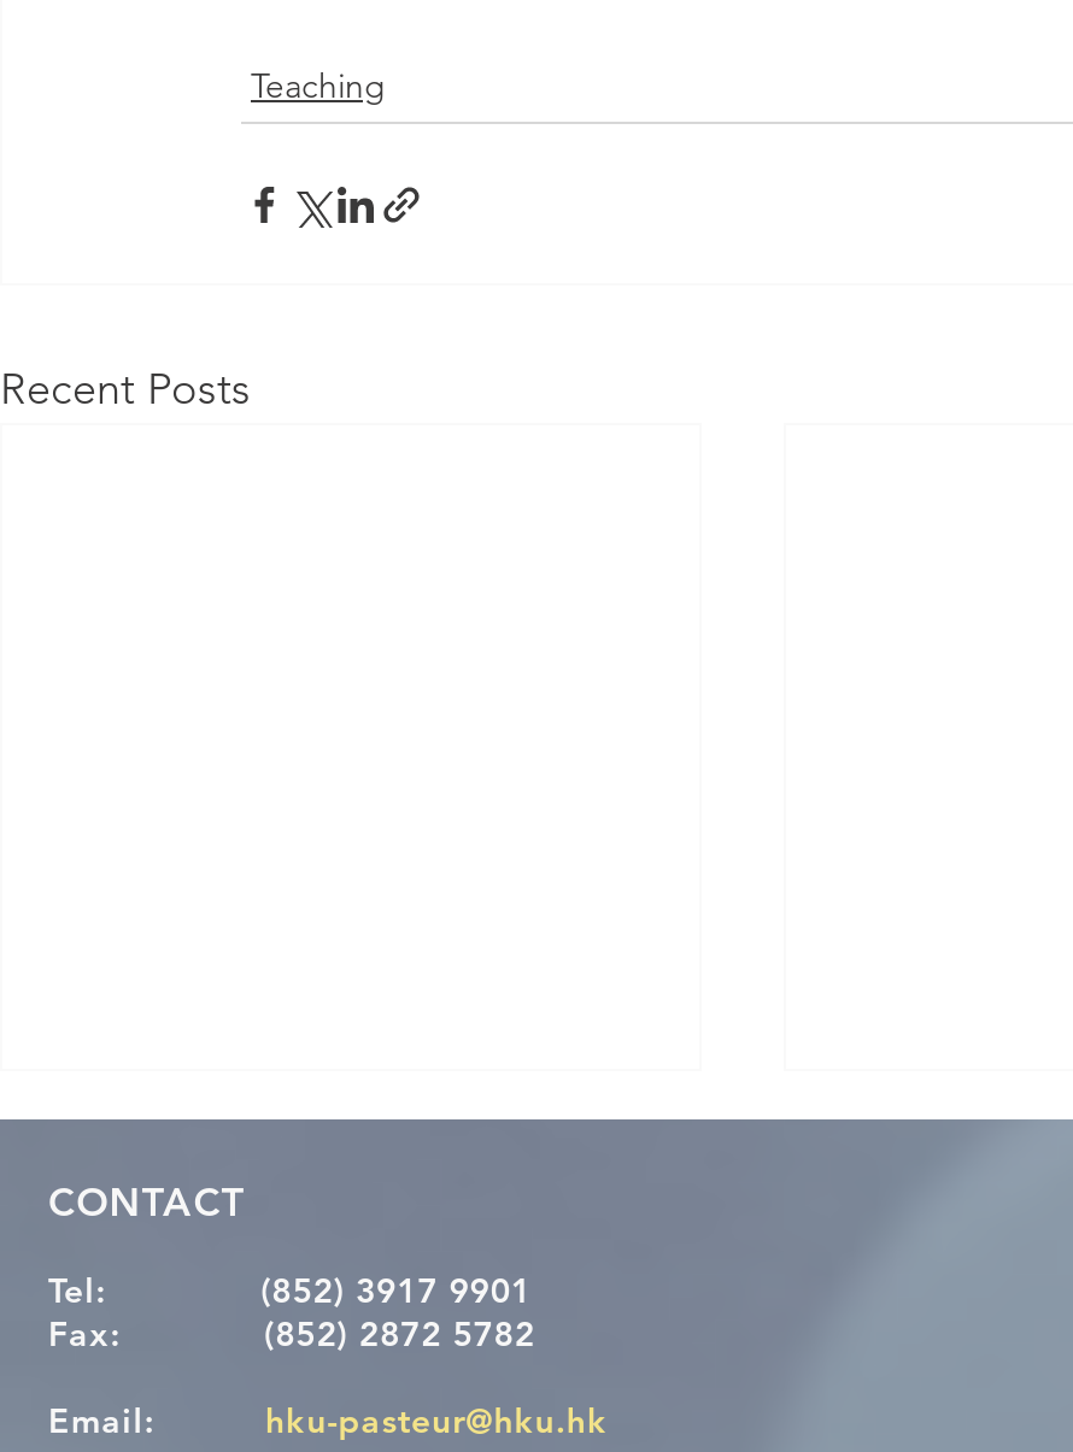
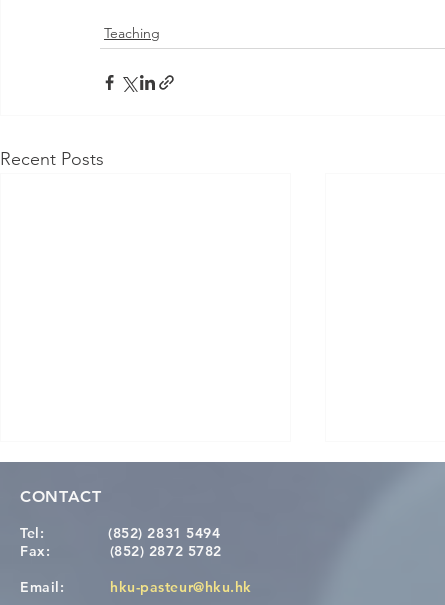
- Tel: (852) 3917 9901
+ Tel: (852) 2831 5494
